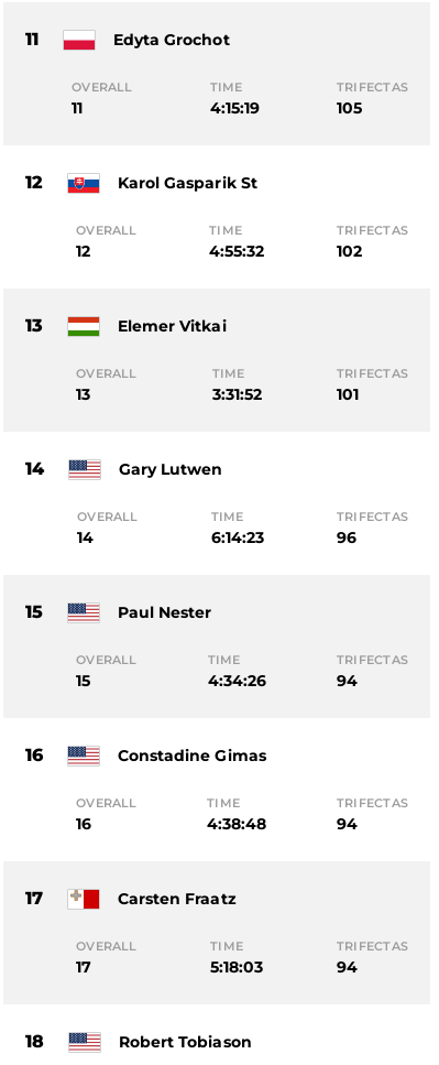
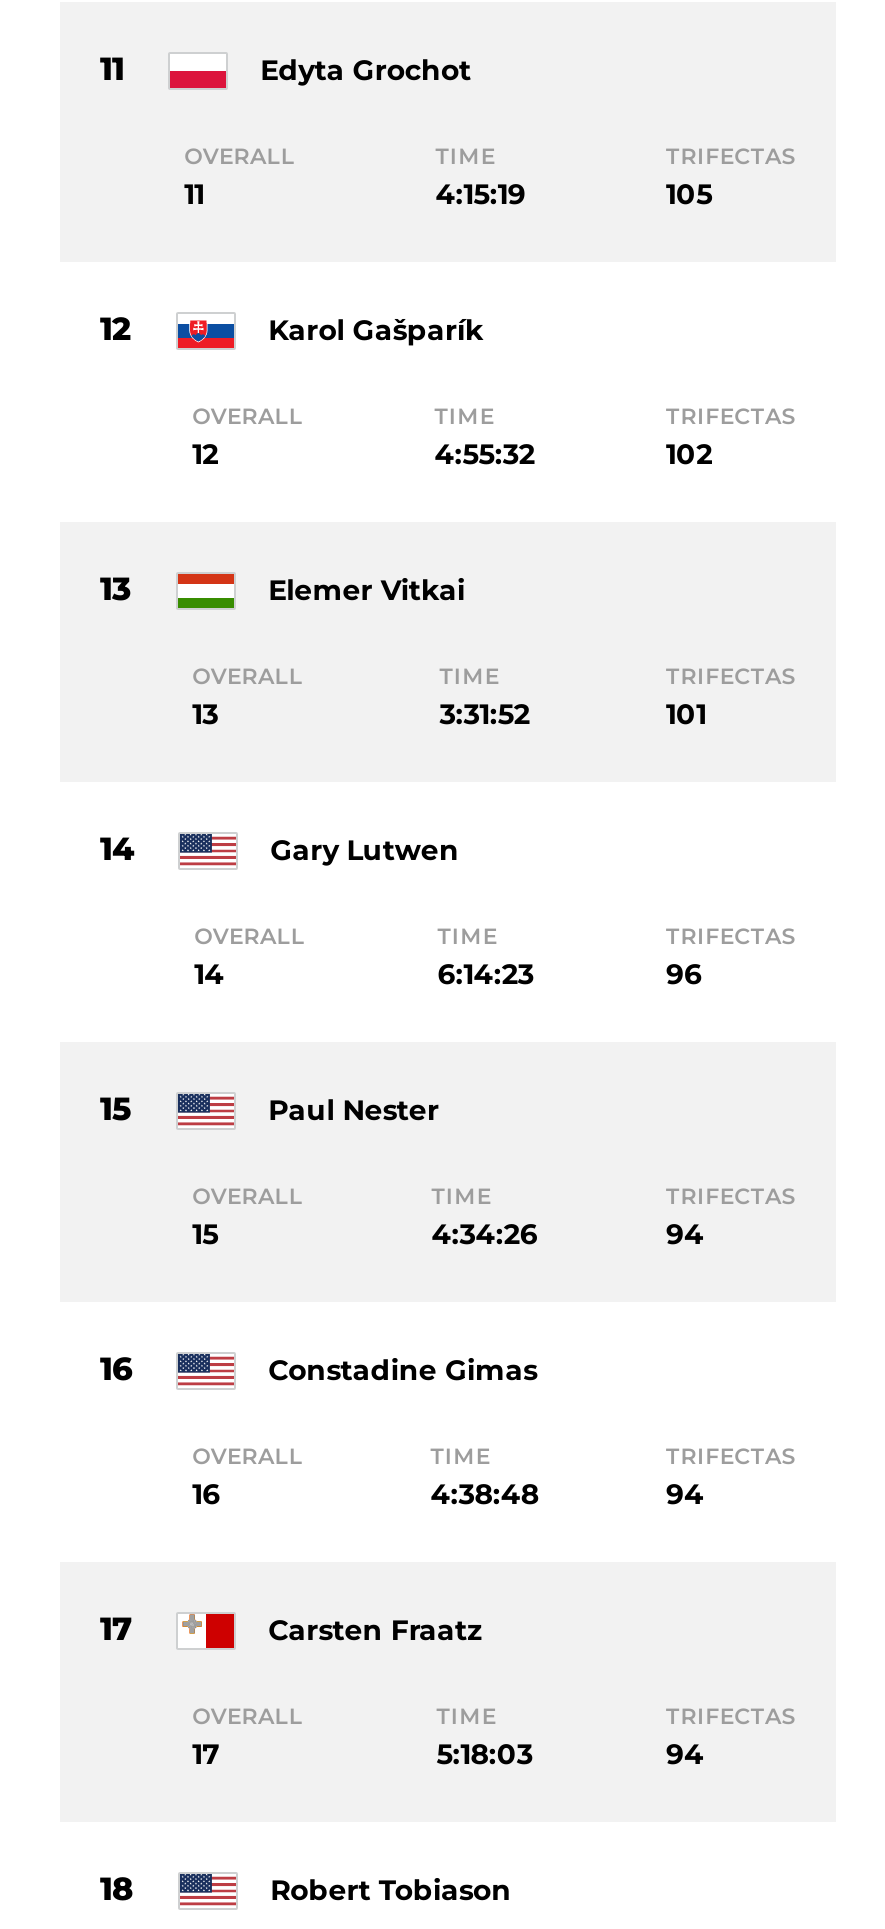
- Karol Gasparik St
+ Karol Gašparík
